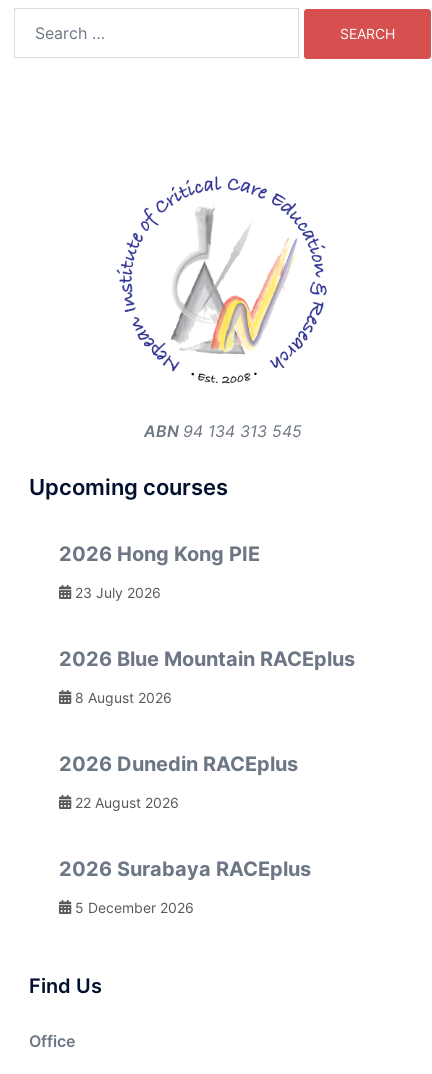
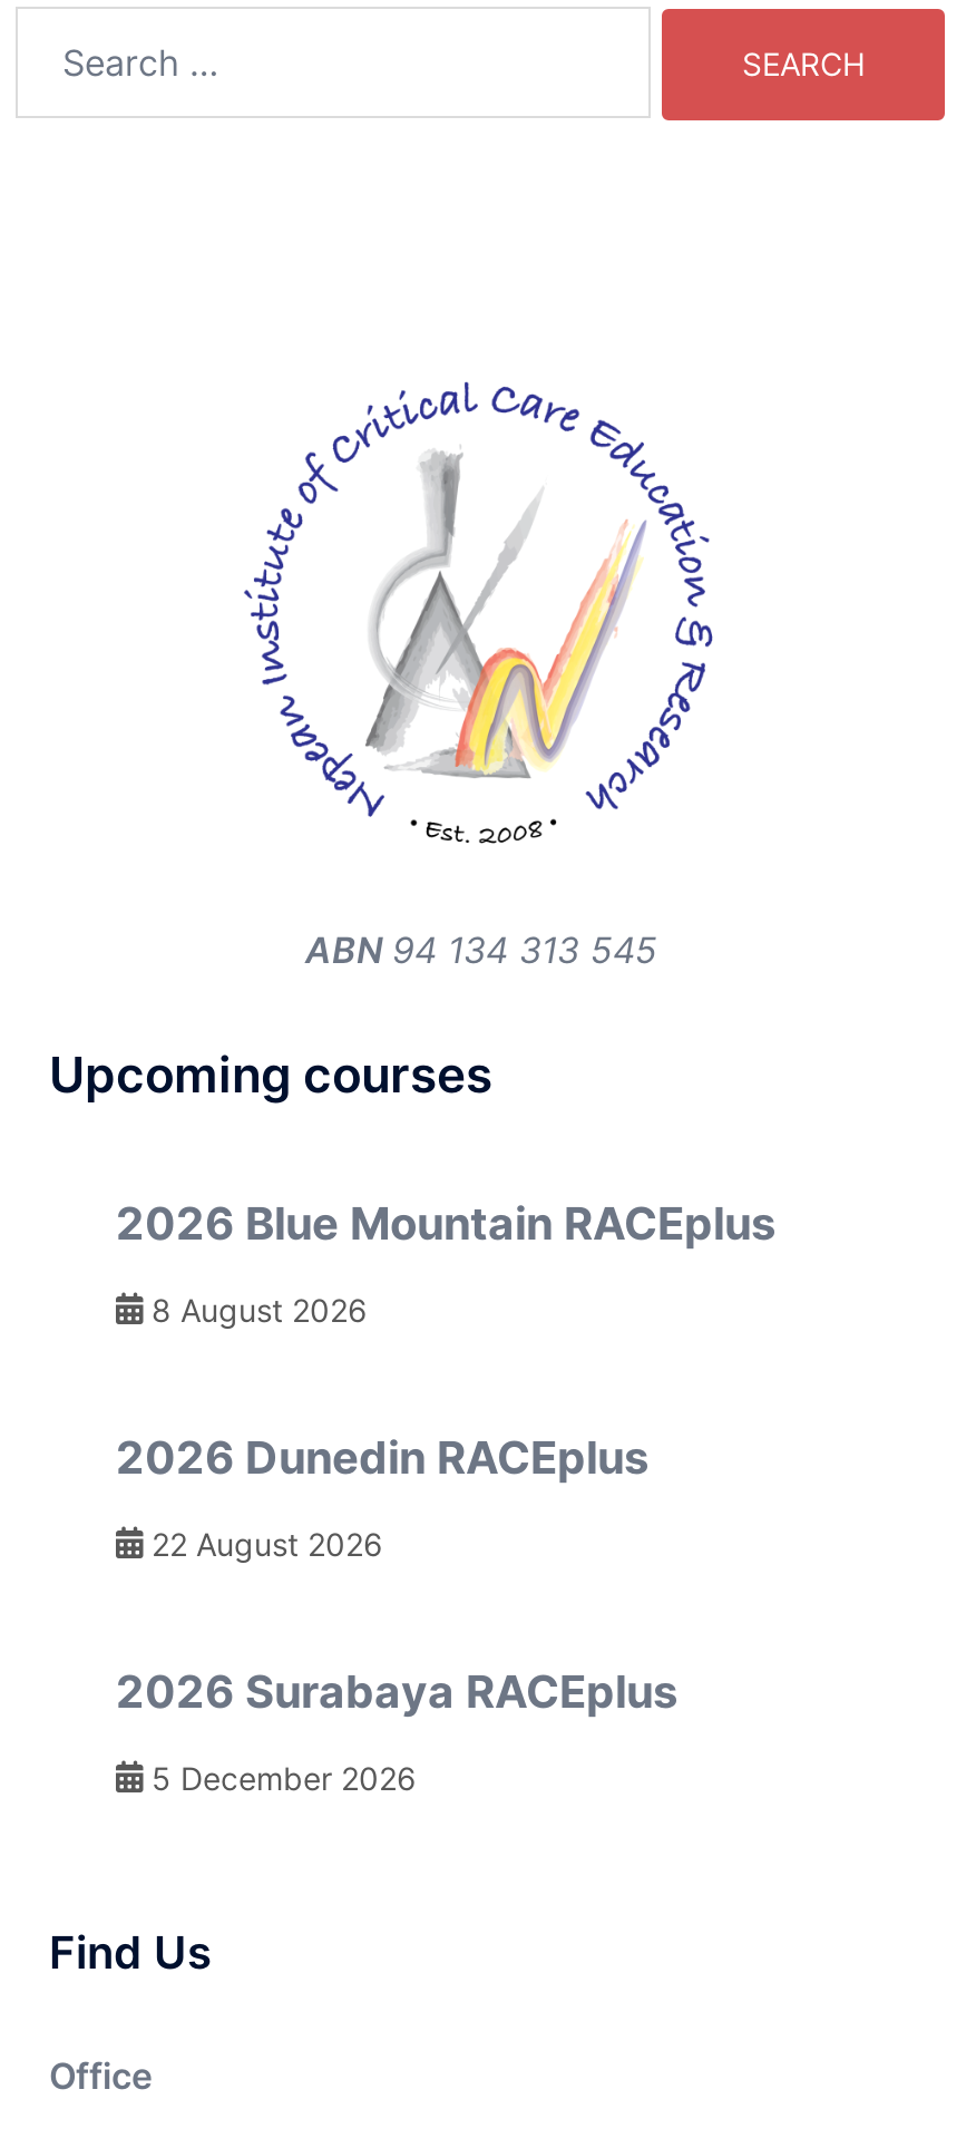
- 2026 Hong Kong PIE
- 23 July 2026
